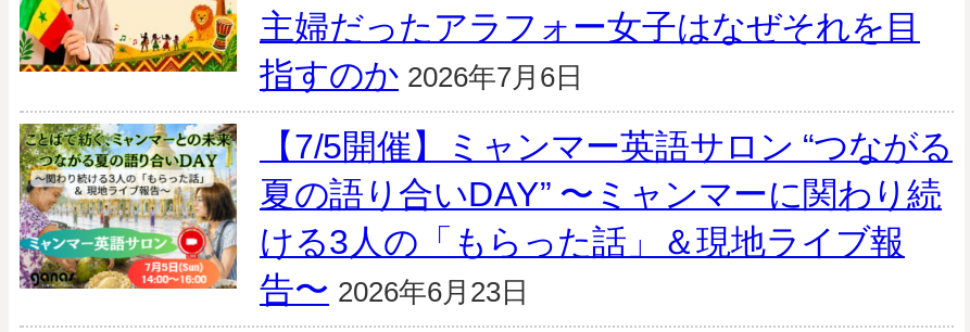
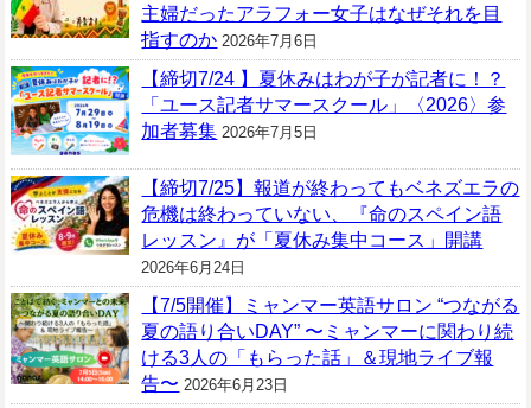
+ [image]
+ 【締切7/24 】夏休みはわが子が記者に！？
+ 「ユース記者サマースクール」〈2026〉参
+ 加者募集 2026年7月5日
+ 【締切7/25】報道が終わってもベネズエラの
+ 危機は終わっていない、『命のスペイン語
+ レッスン』が「夏休み集中コース」開講
+ 2026年6月24日

+ [image]
